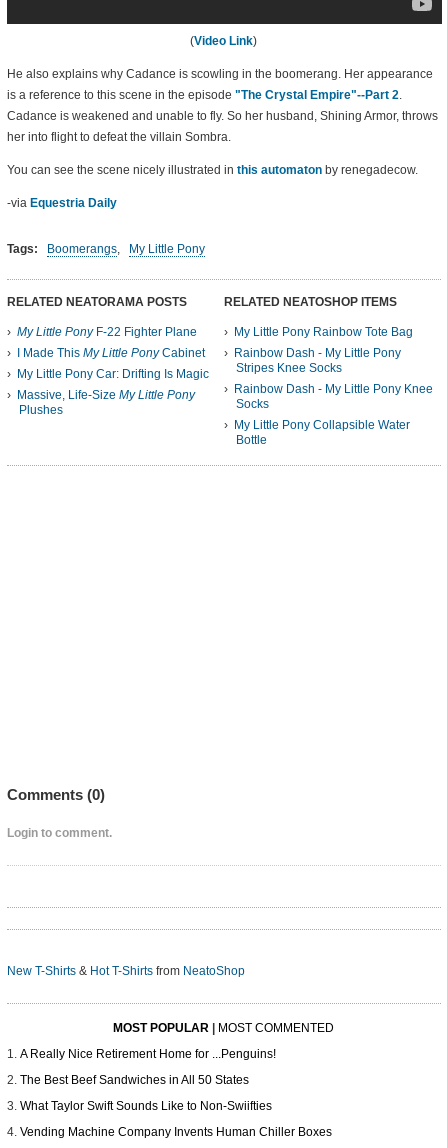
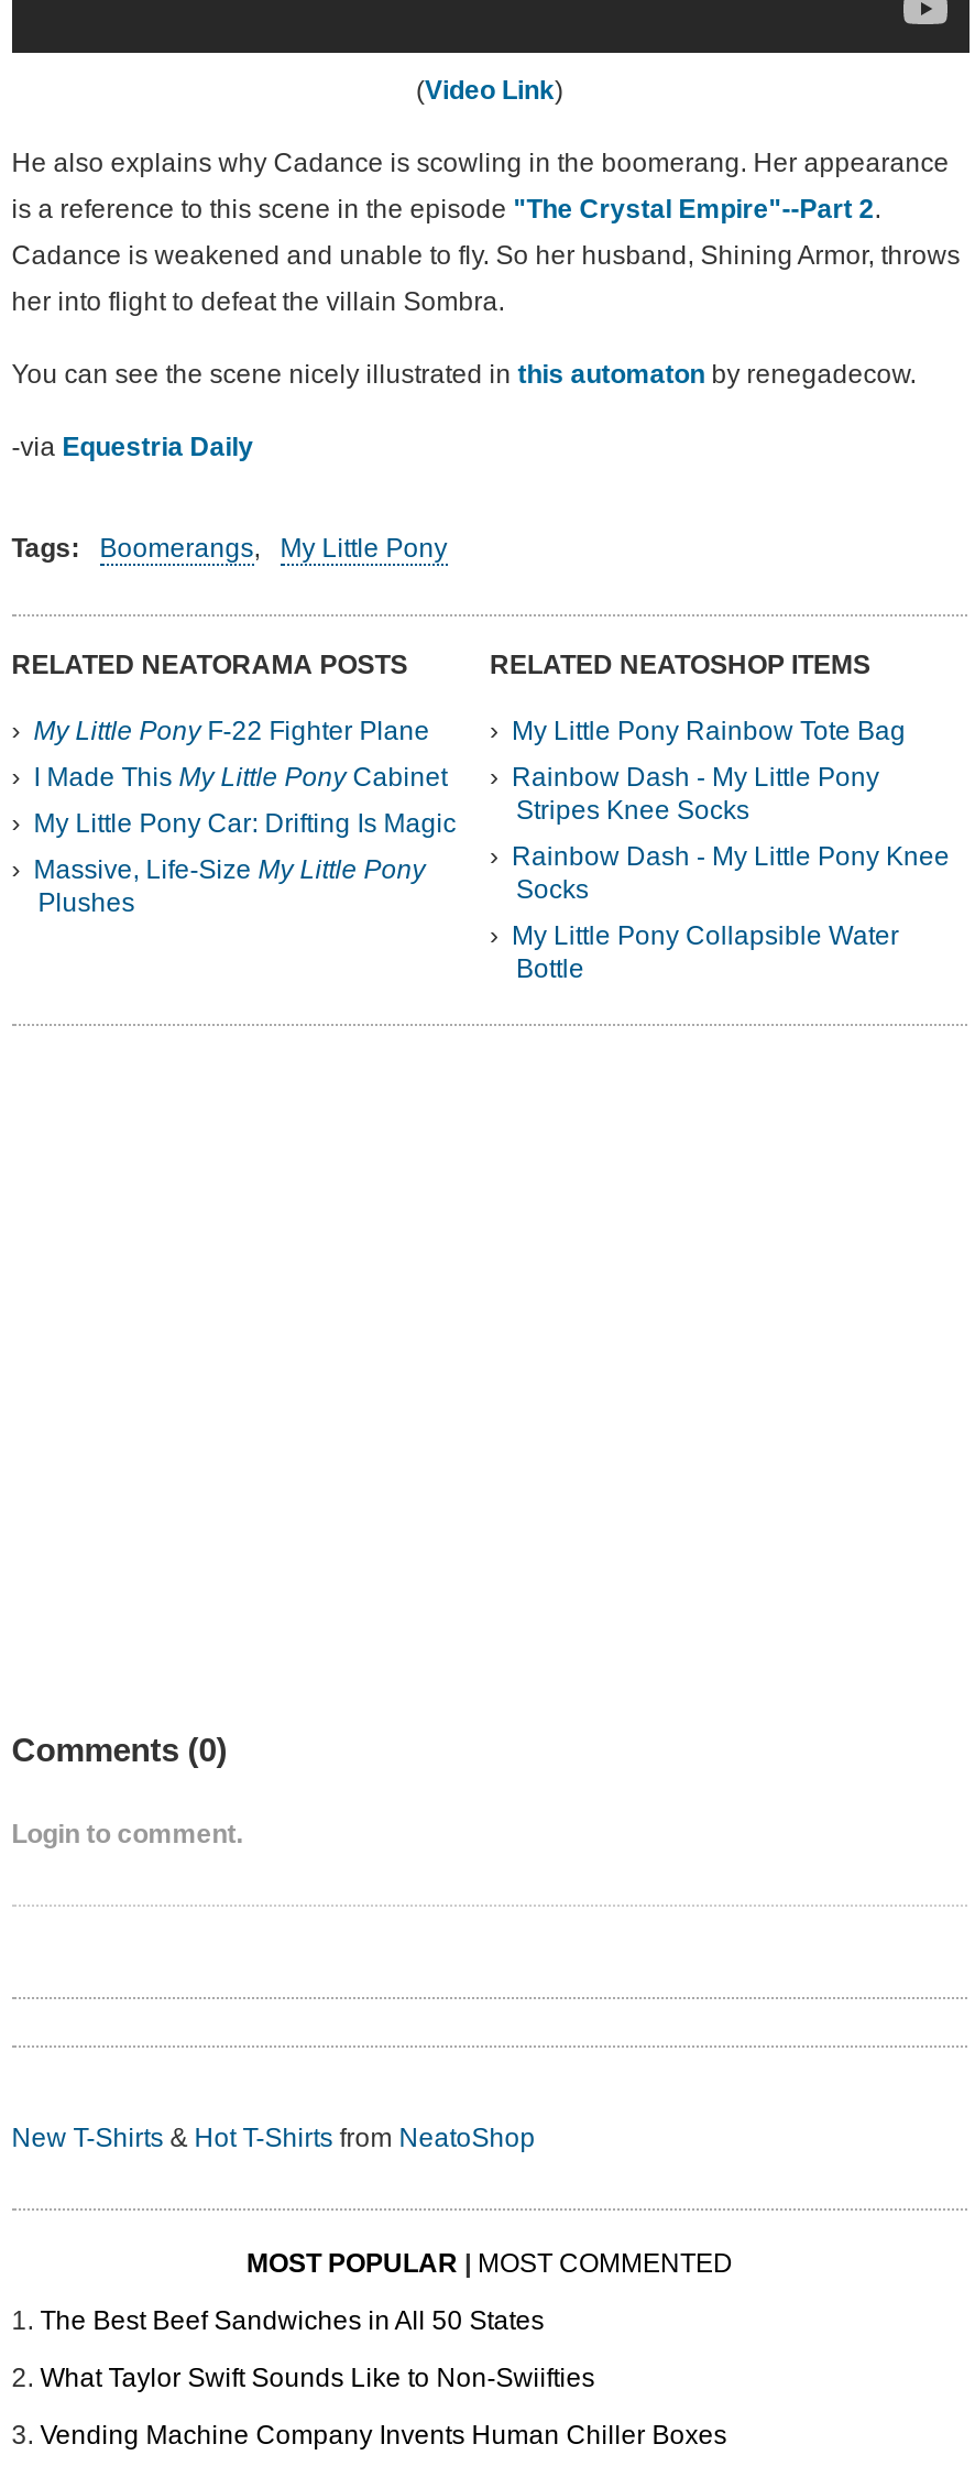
- A Really Nice Retirement Home for ...Penguins!
